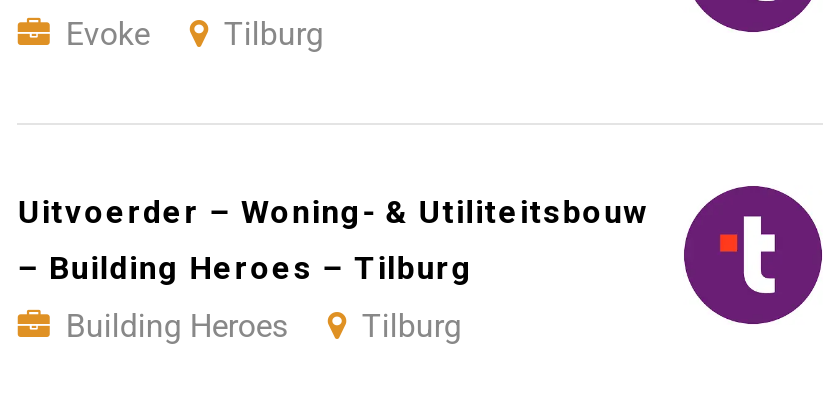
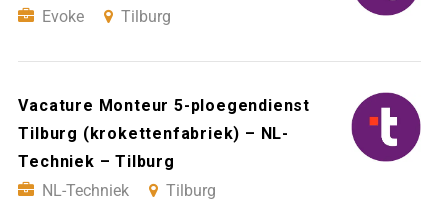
- Uitvoerder – Woning- & Utiliteitsbouw
- – Building Heroes – Tilburg
- Building Heroes
+ Vacature Monteur 5-ploegendienst
+ Tilburg (krokettenfabriek) – NL-
+ Techniek – Tilburg
+ NL-Techniek
